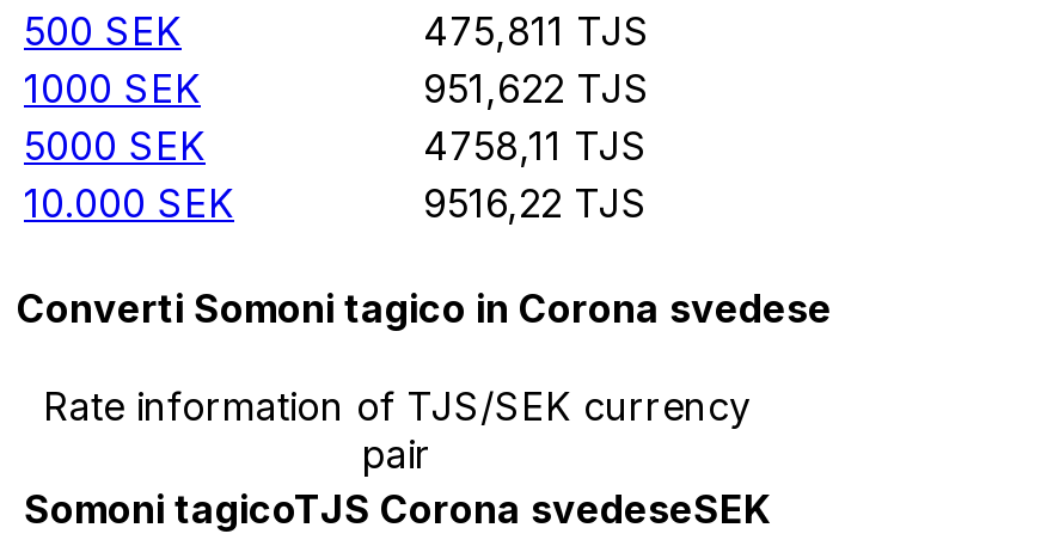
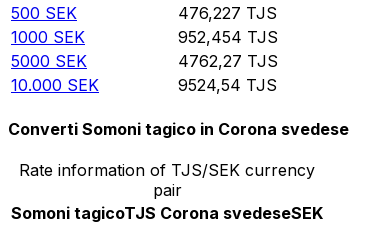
- 475,811 TJS
+ 476,227 TJS

- 951,622 TJS
+ 952,454 TJS

- 4758,11 TJS
+ 4762,27 TJS

- 9516,22 TJS
+ 9524,54 TJS
